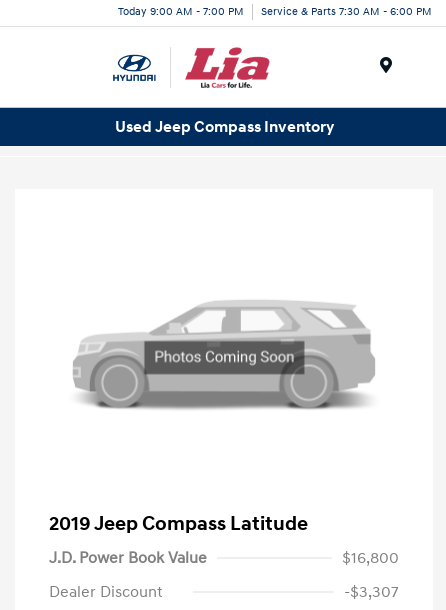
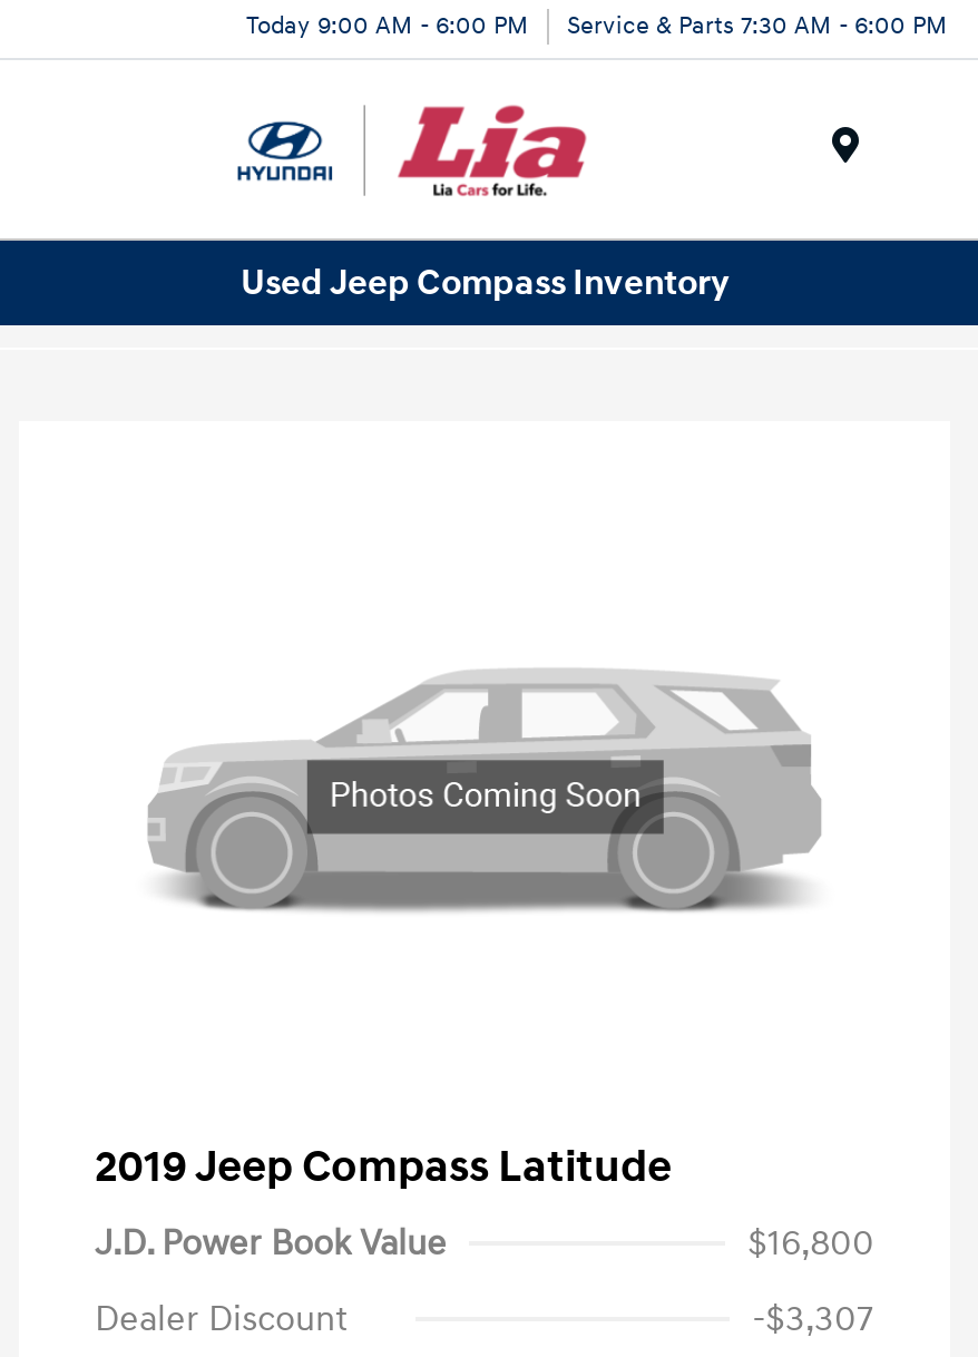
- Today 9:00 AM - 7:00 PM Service & Parts 7:30 AM - 6:00 PM
+ Today 9:00 AM - 6:00 PM Service & Parts 7:30 AM - 6:00 PM
